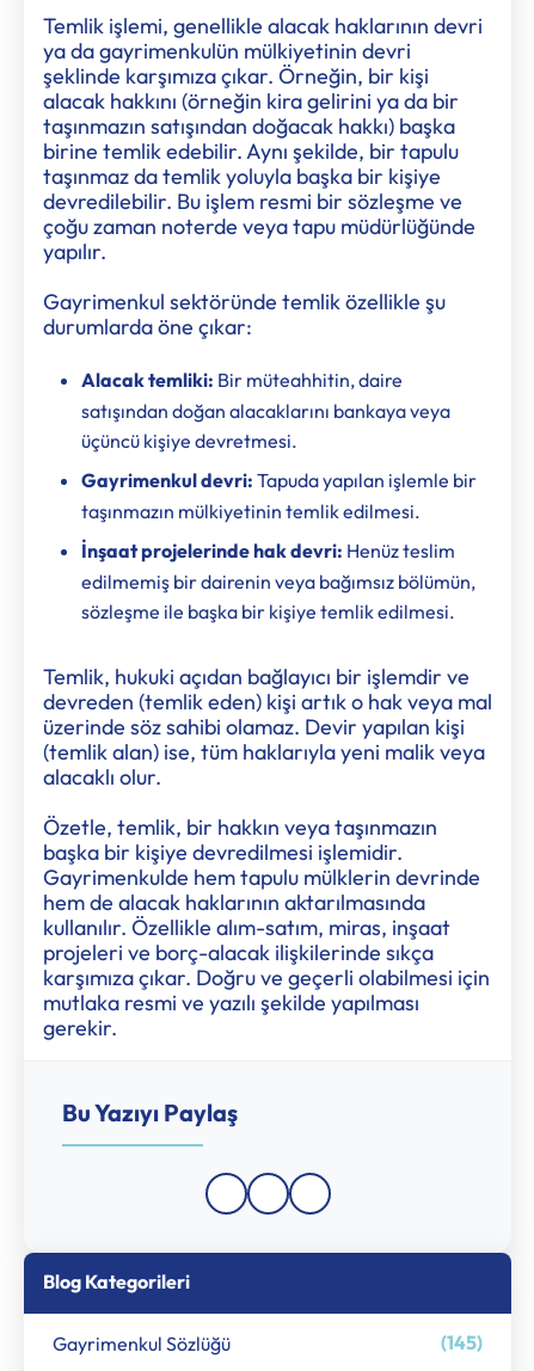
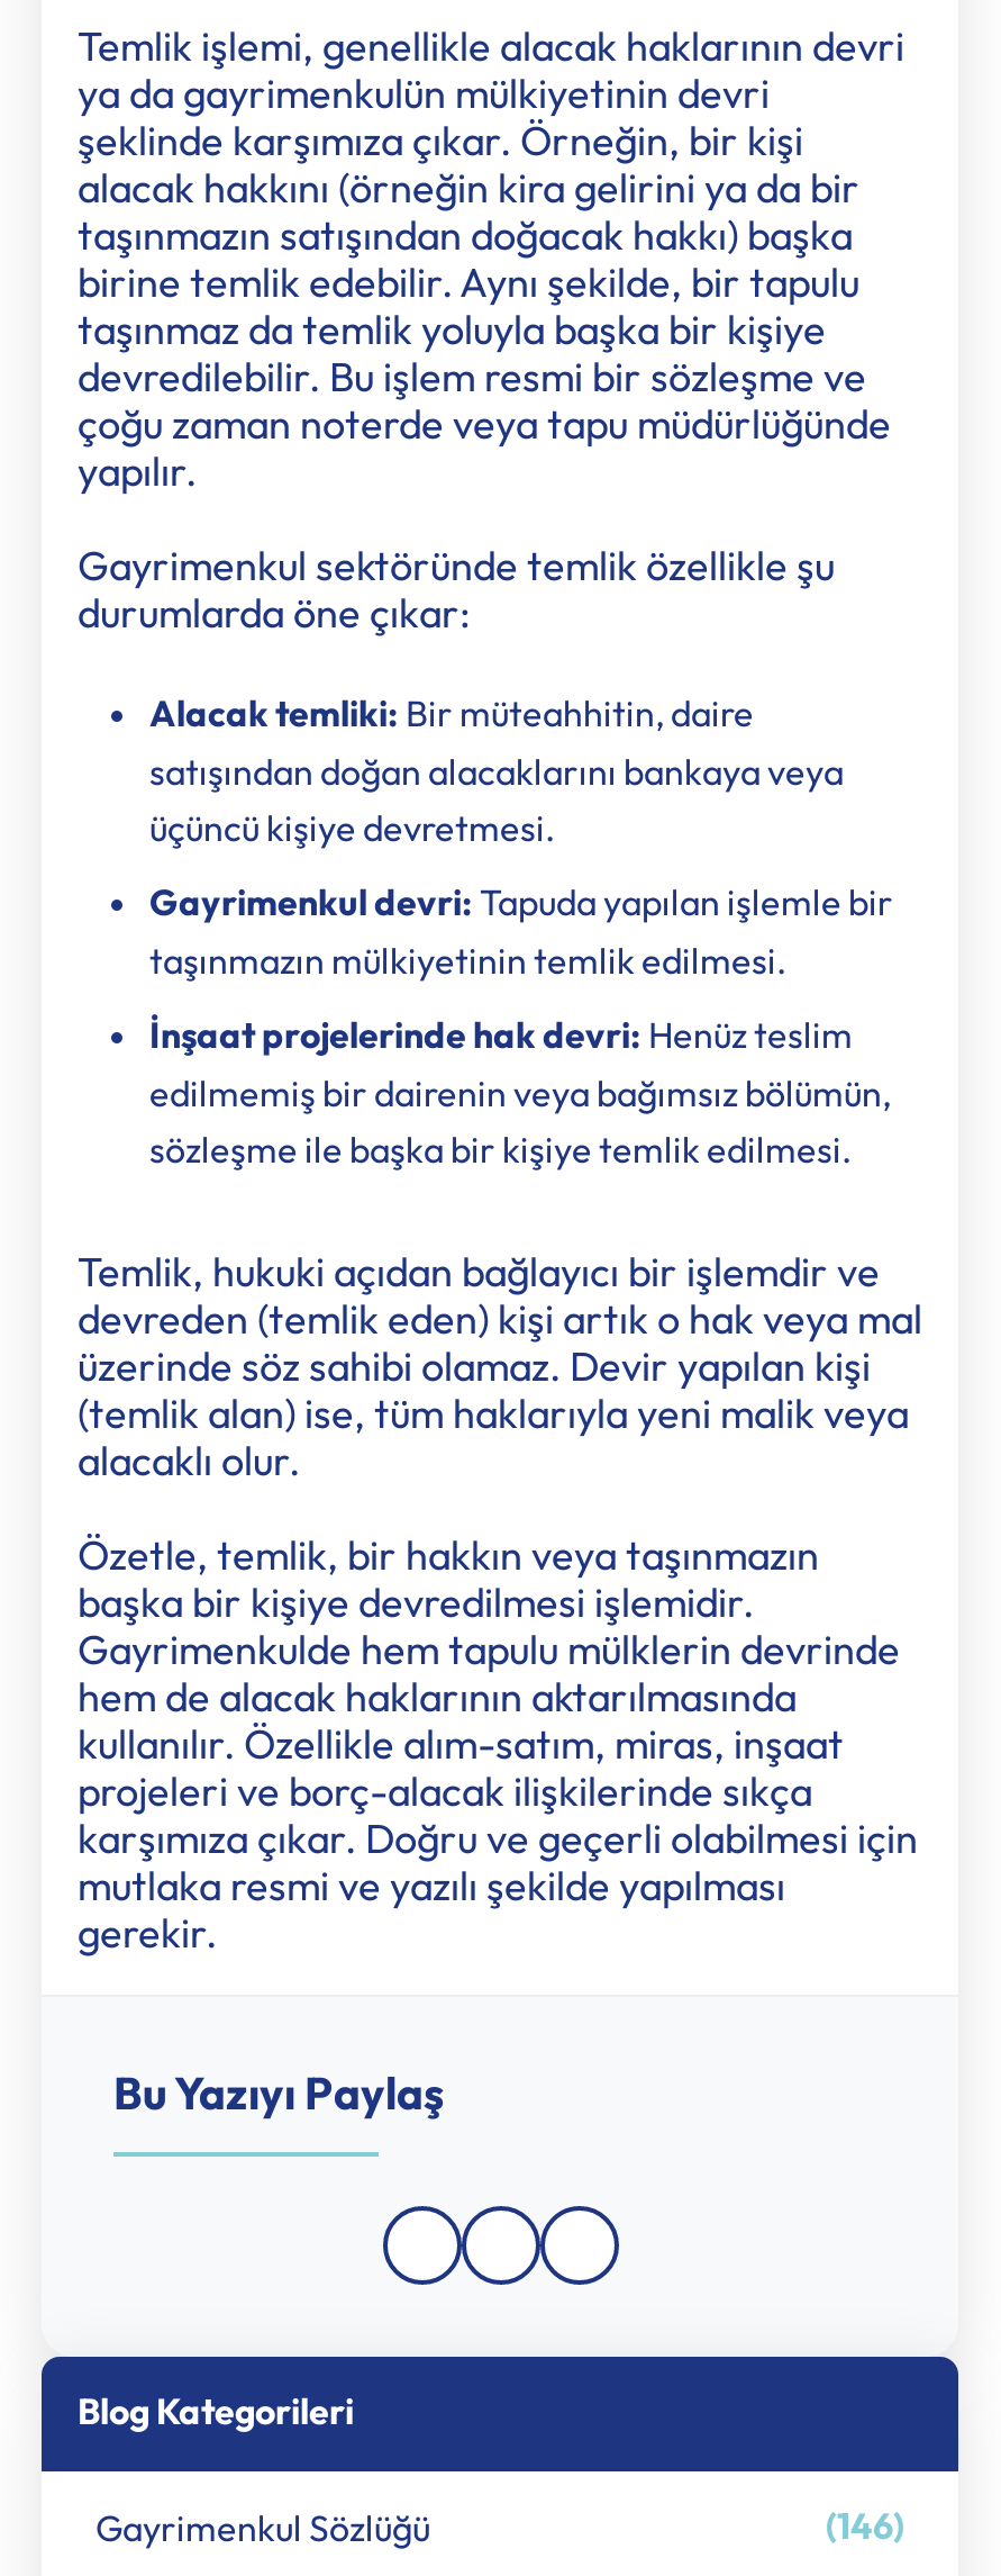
- (145)
+ (146)
